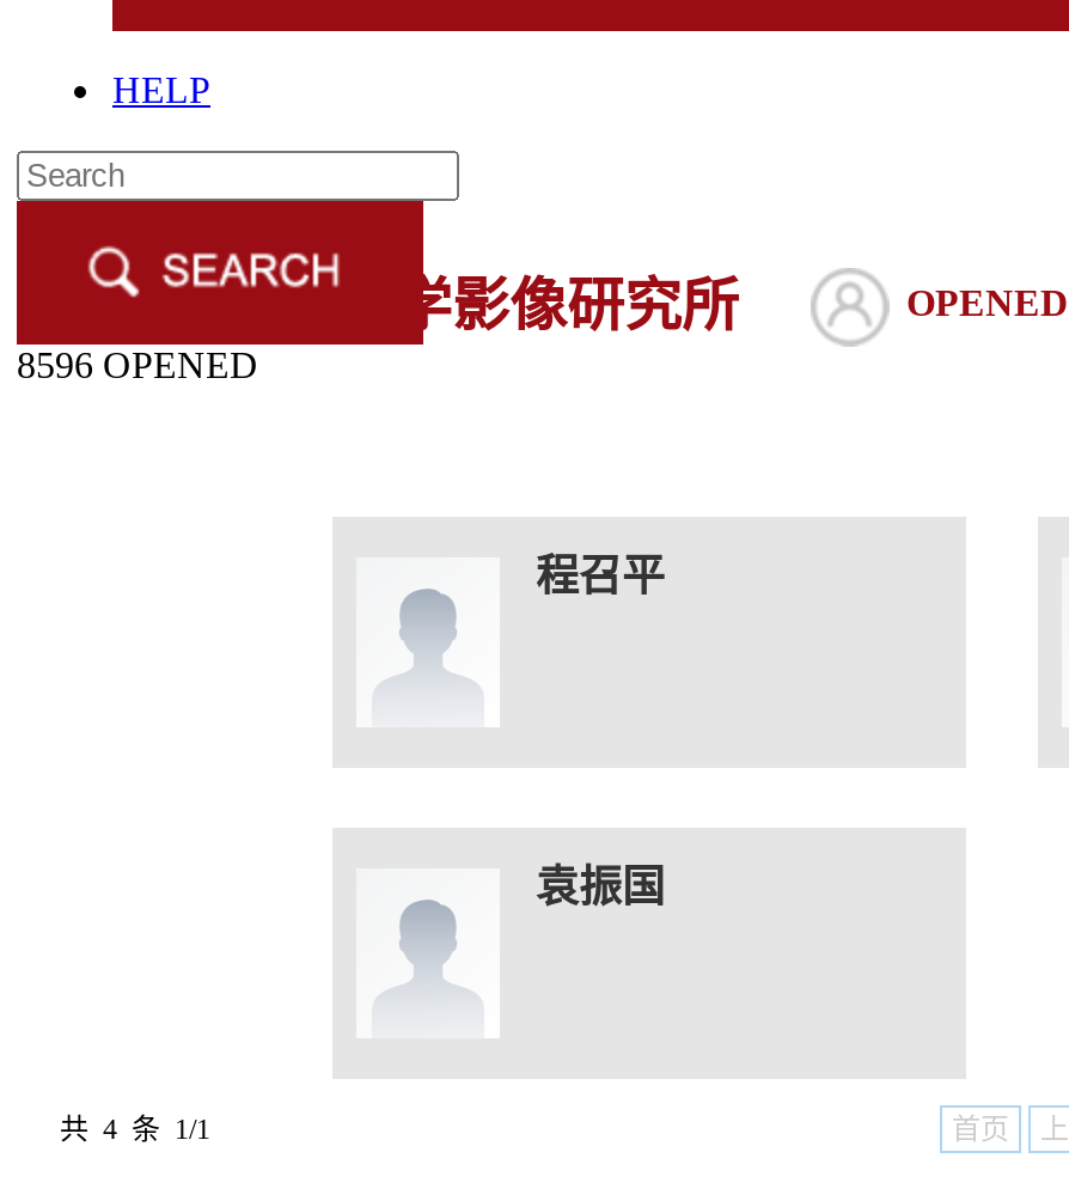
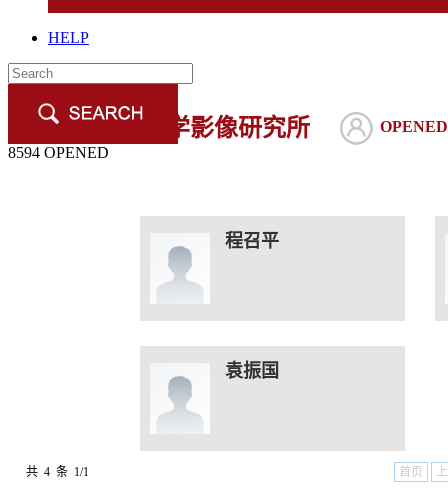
- 8596OPENED
+ 8594OPENED
